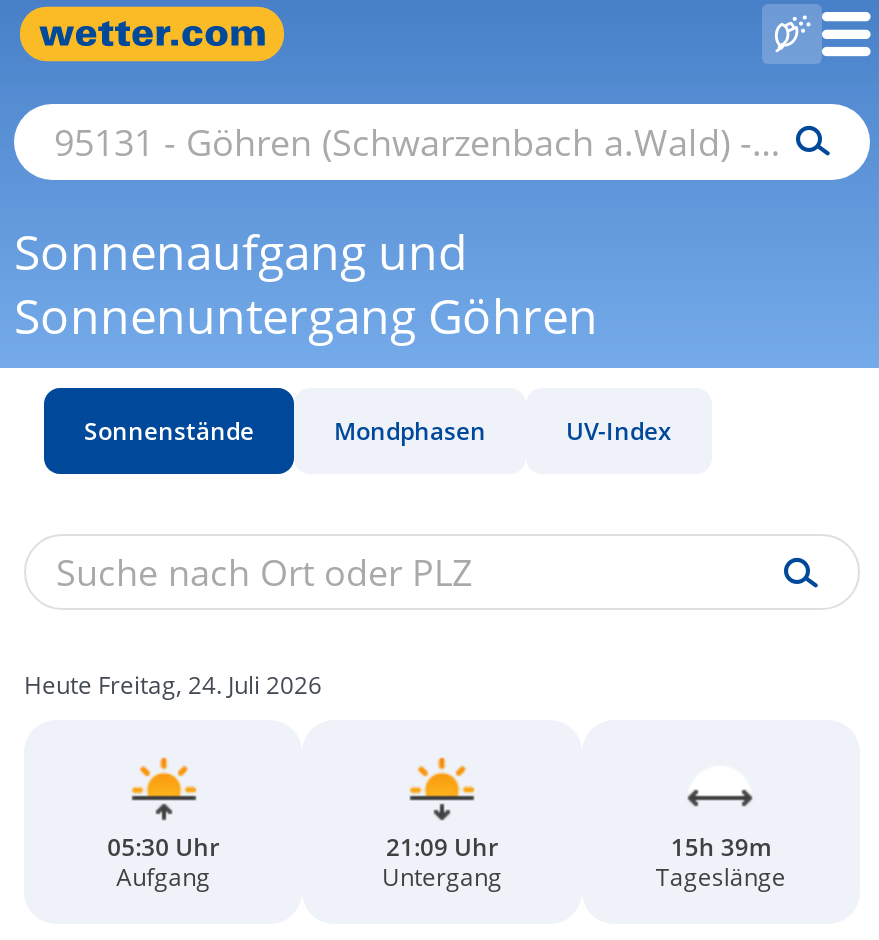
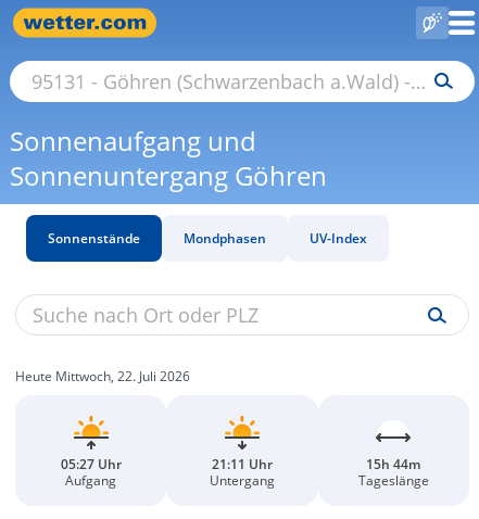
- Heute Freitag, 24. Juli 2026
+ Heute Mittwoch, 22. Juli 2026

- 05:30 Uhr
+ 05:27 Uhr

- 21:09 Uhr
+ 21:11 Uhr

- 15h 39m
+ 15h 44m
